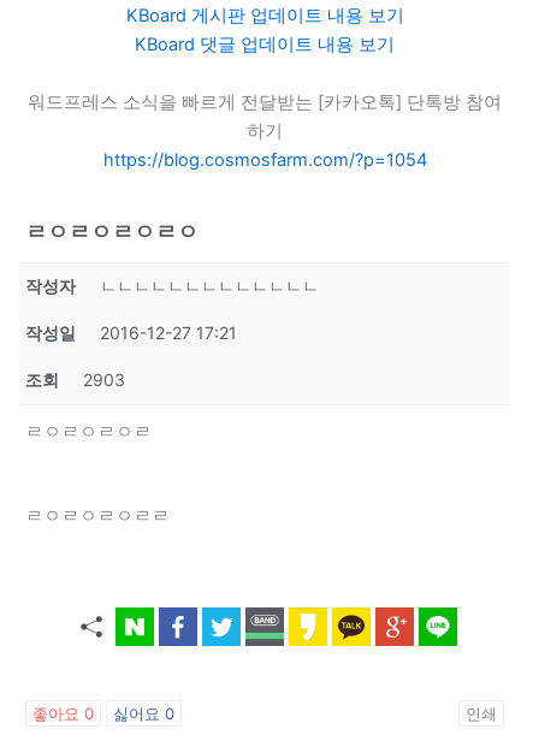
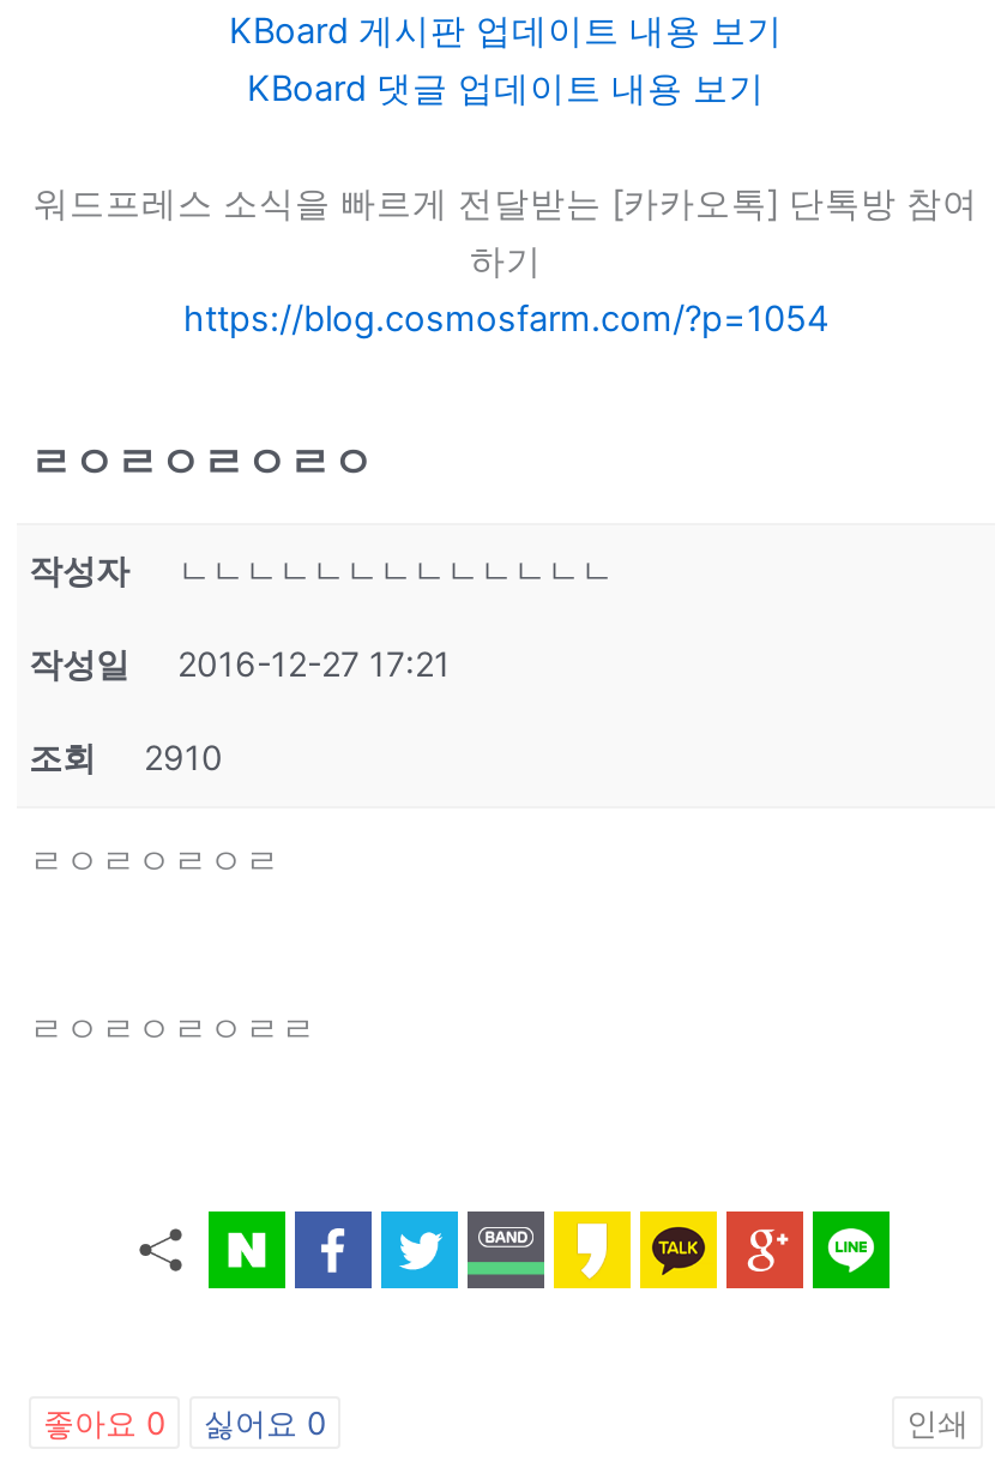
- 조회 2903
+ 조회 2910
